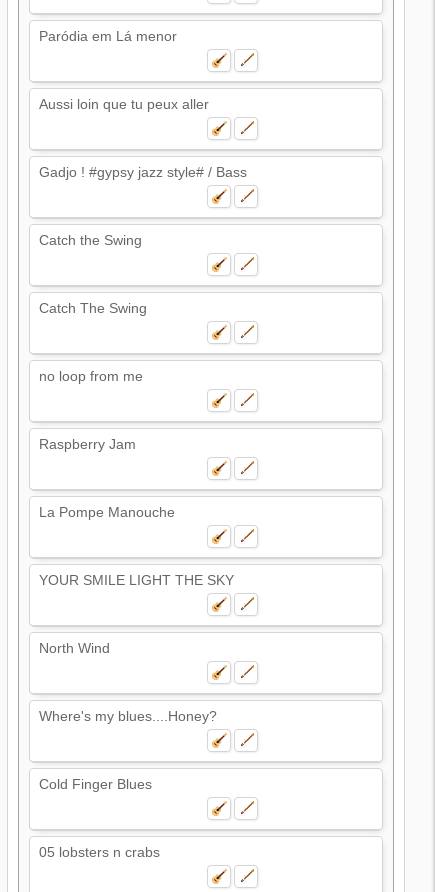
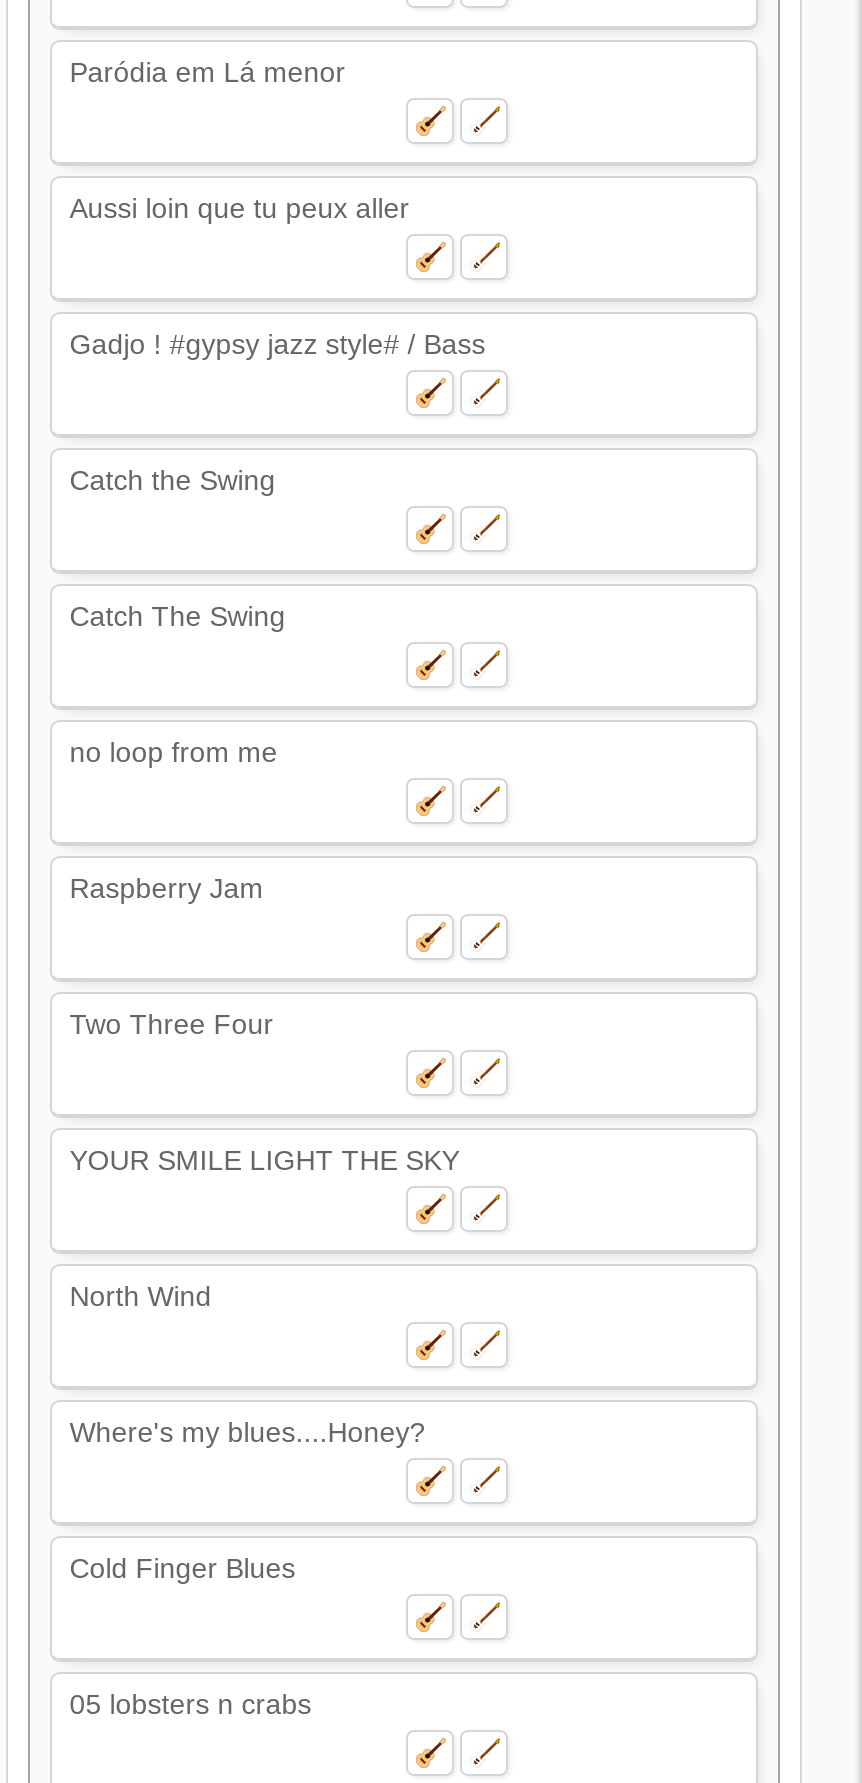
- La Pompe Manouche
+ Two Three Four
